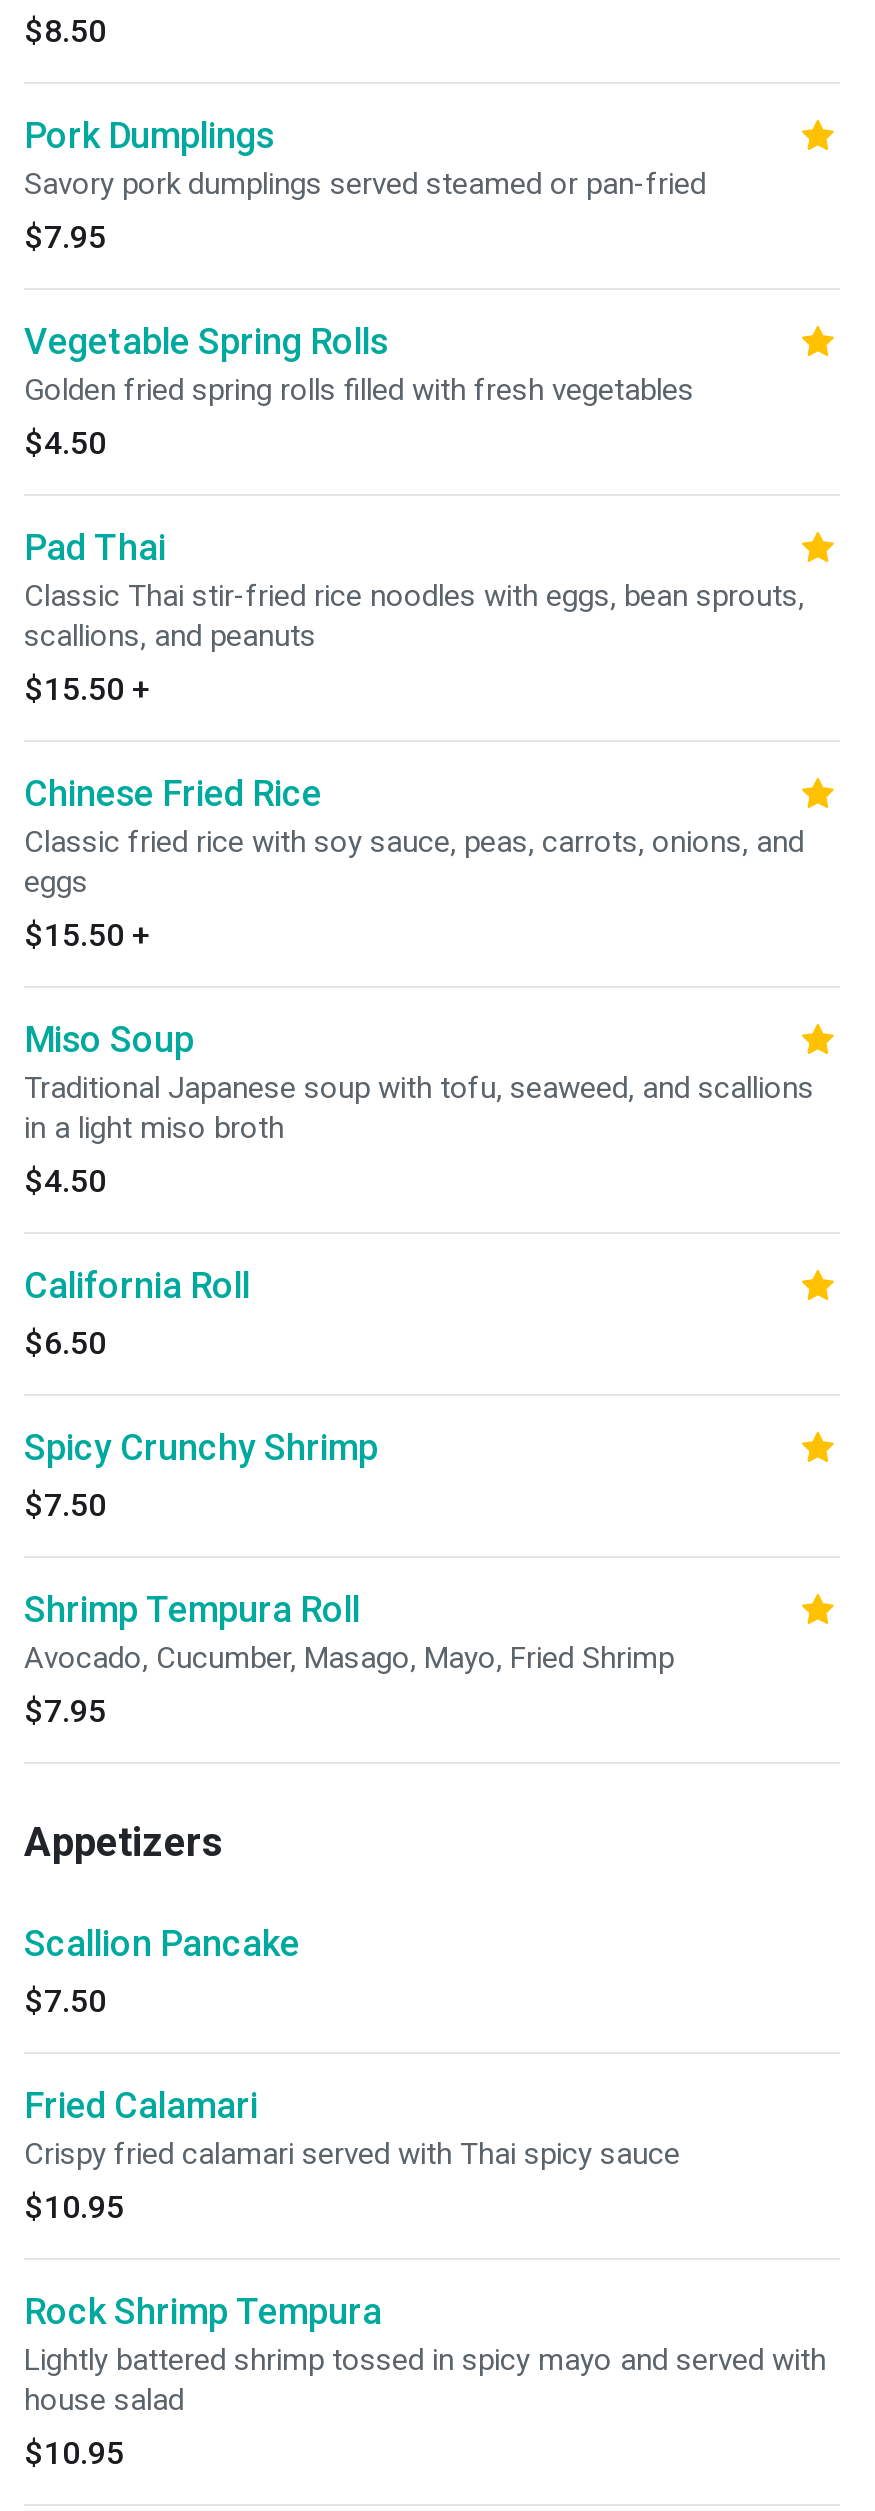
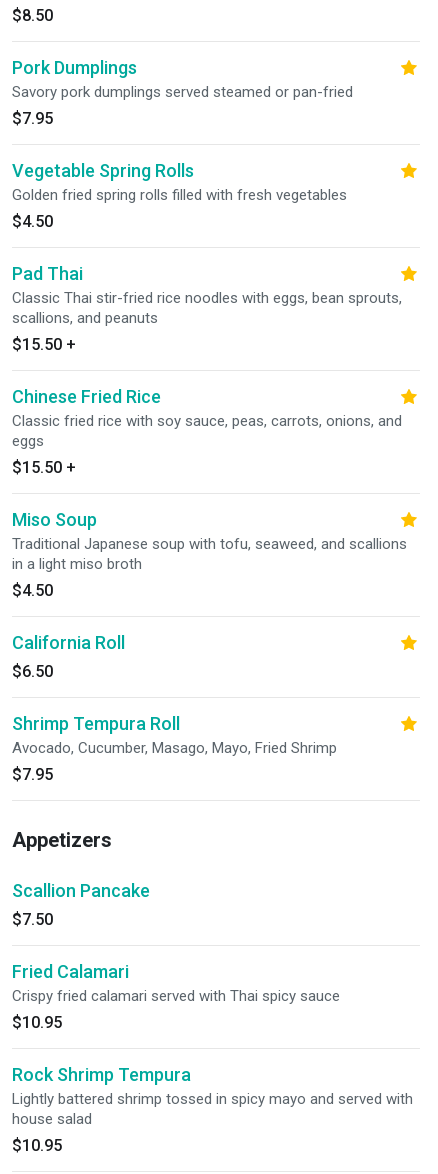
- Spicy Crunchy Shrimp
- $7.50
